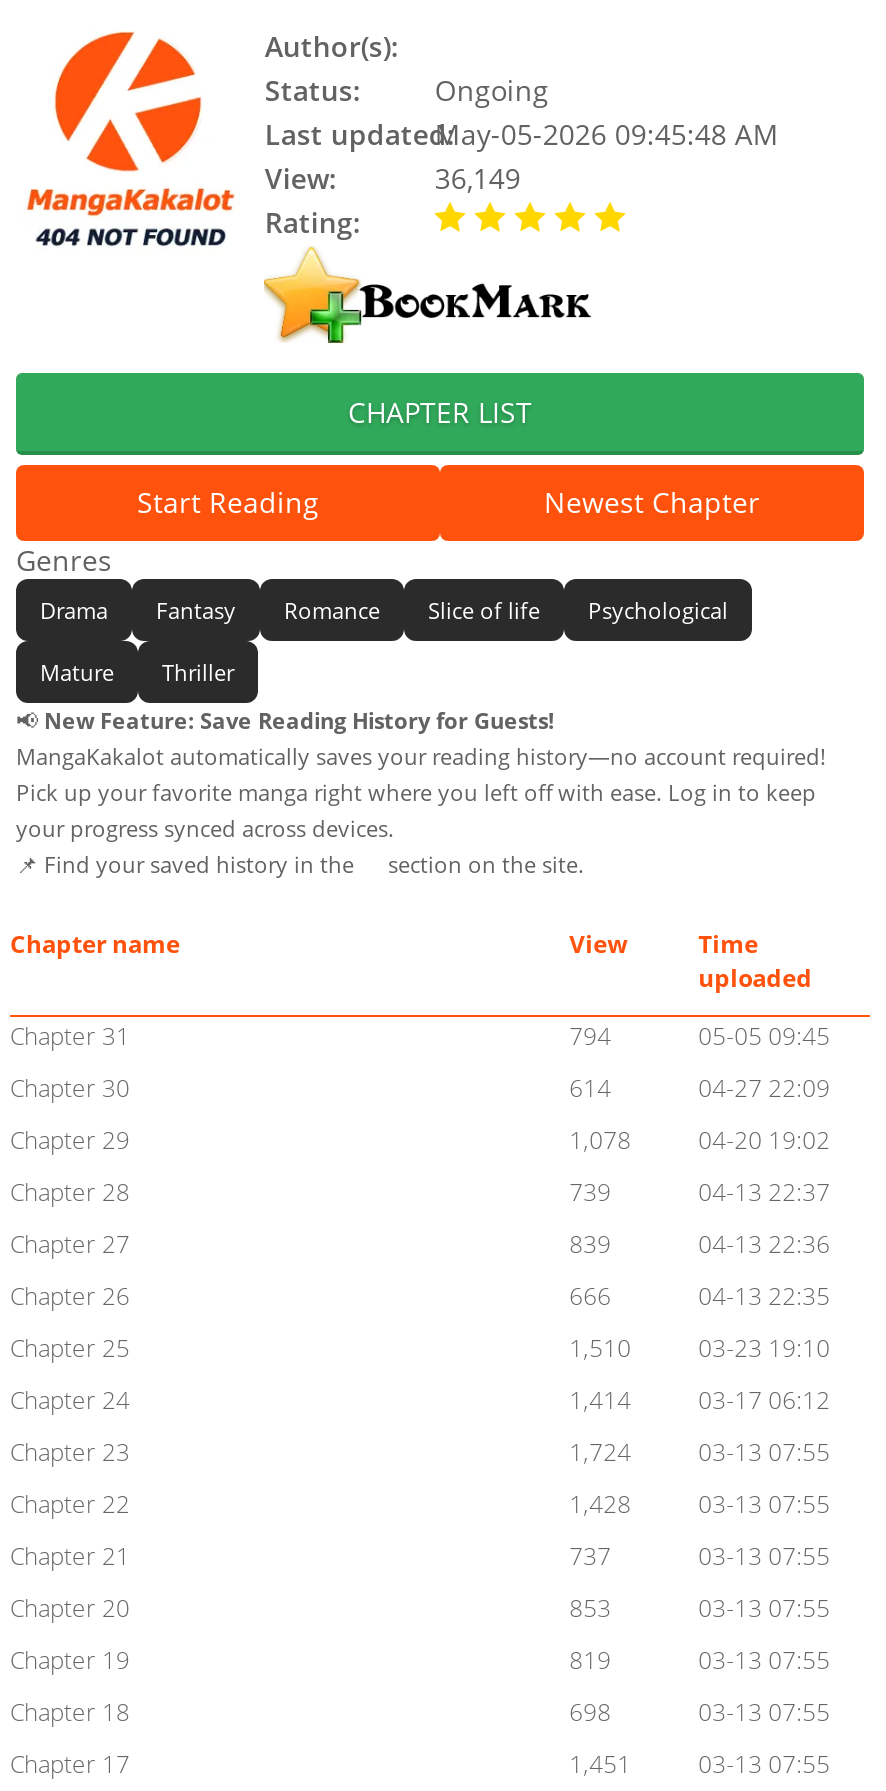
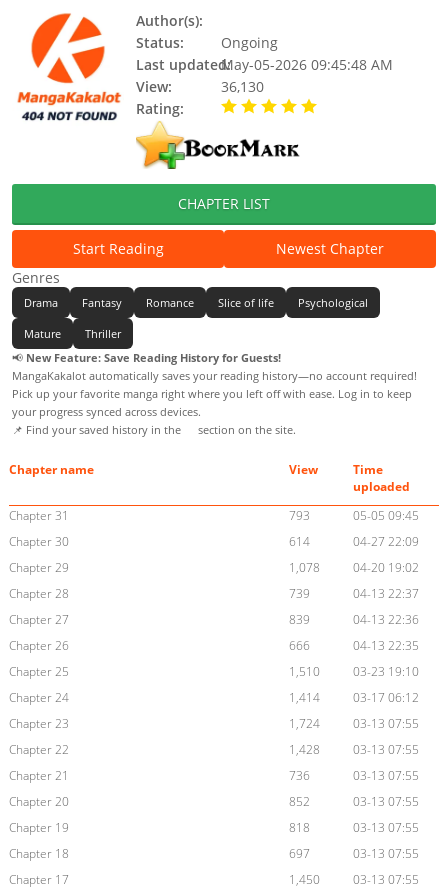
- 36,149
+ 36,130

- 794
+ 793

- 737
+ 736

- 853
+ 852

- 819
+ 818

- 698
+ 697

- 1,451 03-13 07:55
+ 1,450 03-13 07:55
